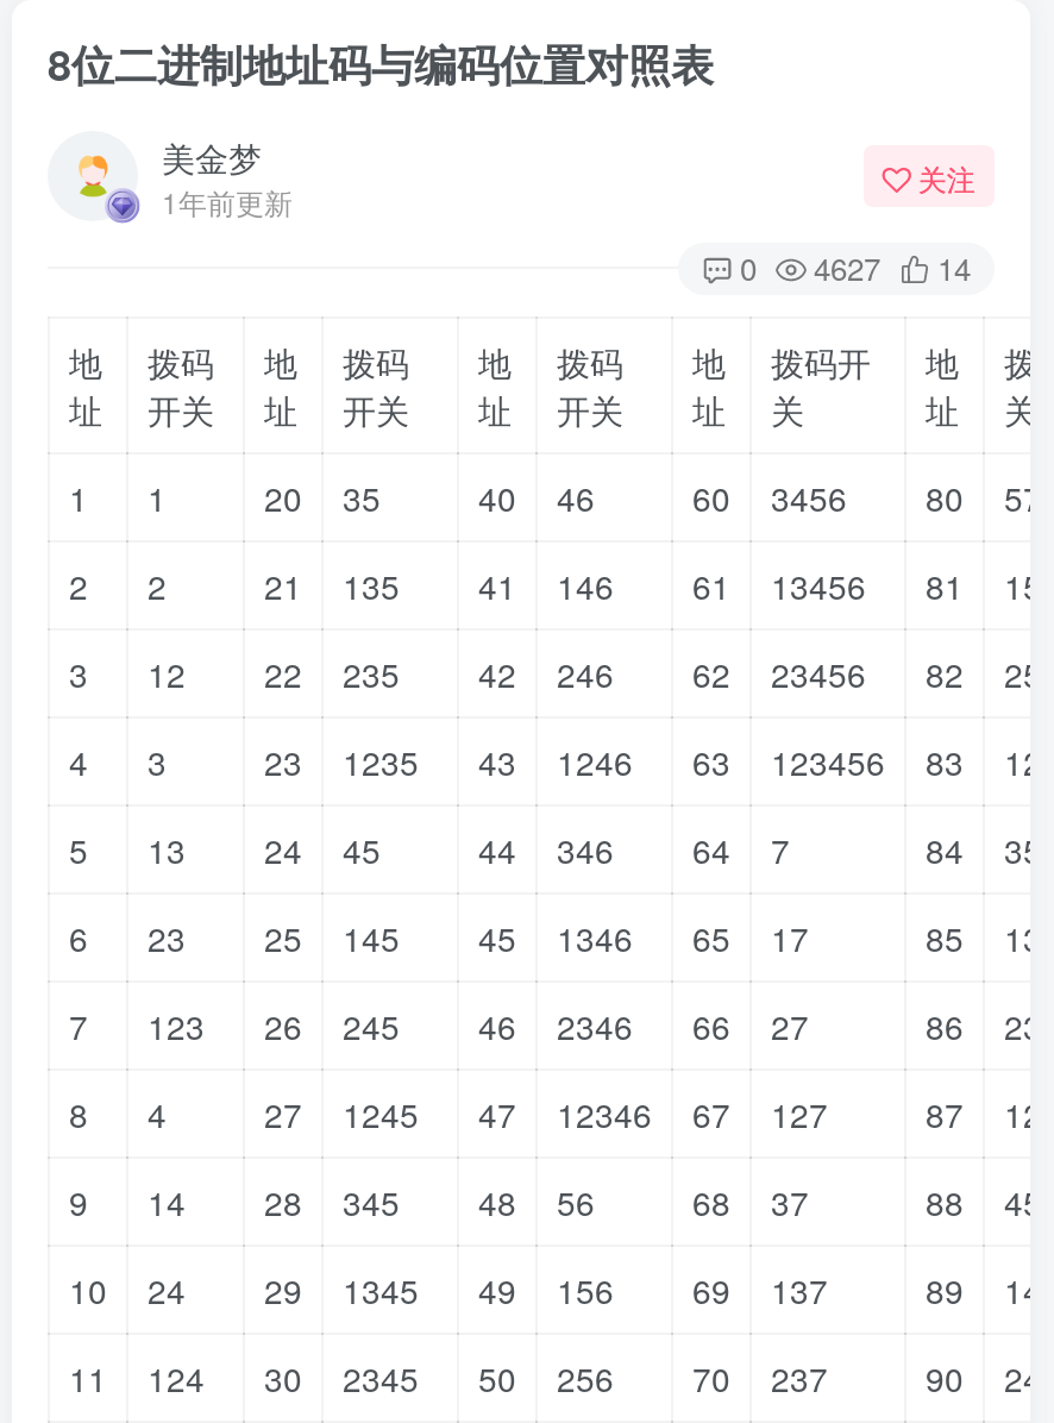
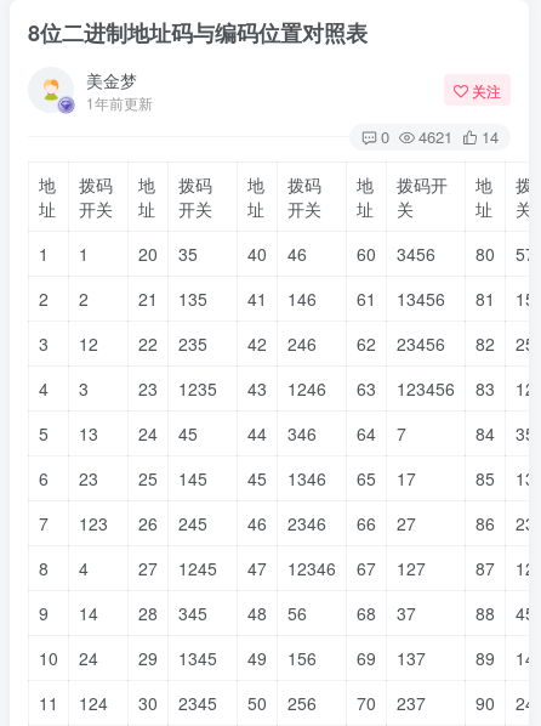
- 0 4627 14
+ 0 4621 14
